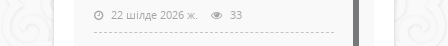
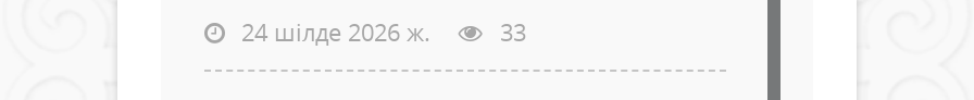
- 22 шілде 2026 ж. 33
+ 24 шілде 2026 ж. 33
